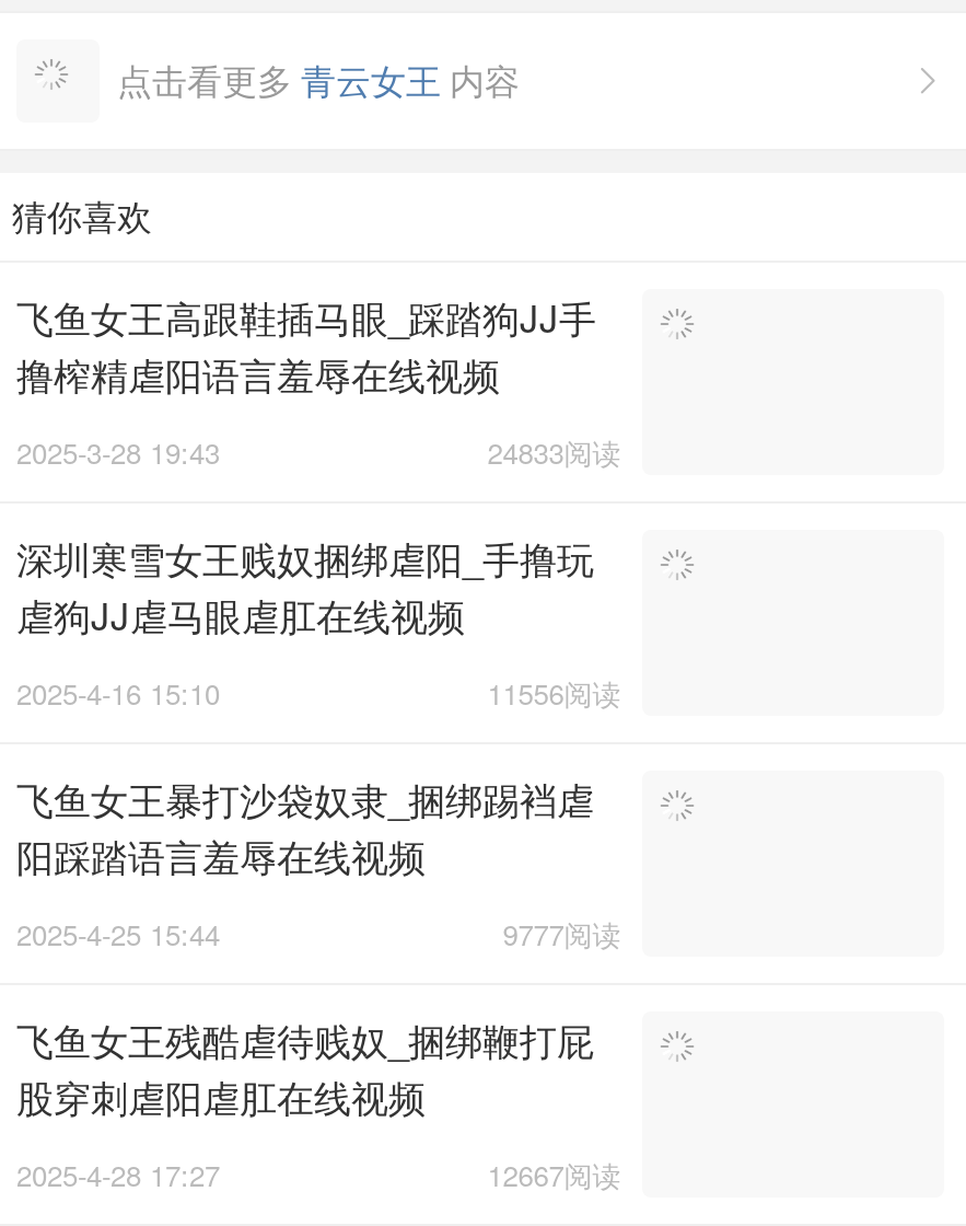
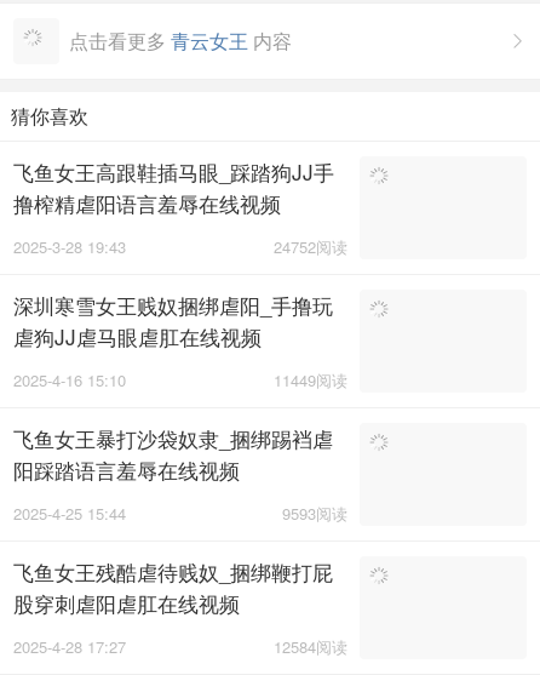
- 24833阅读
+ 24752阅读

- 11556阅读
+ 11449阅读

- 9777阅读
+ 9593阅读

- 12667阅读
+ 12584阅读
